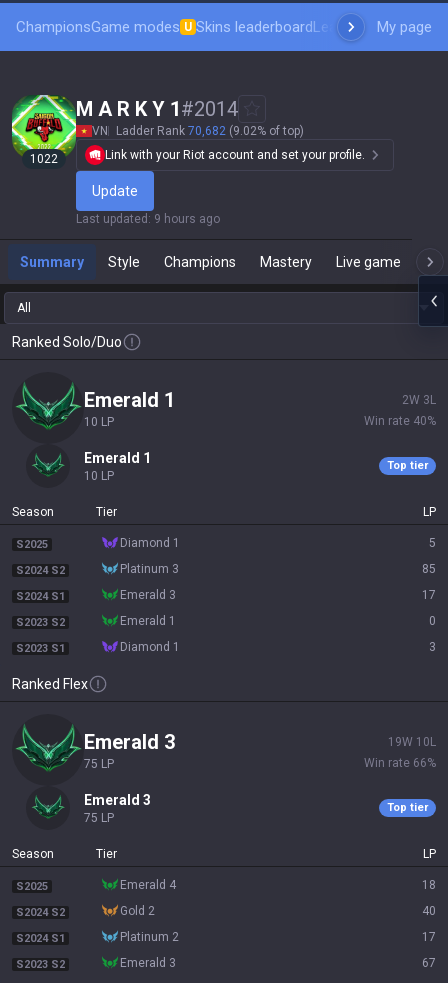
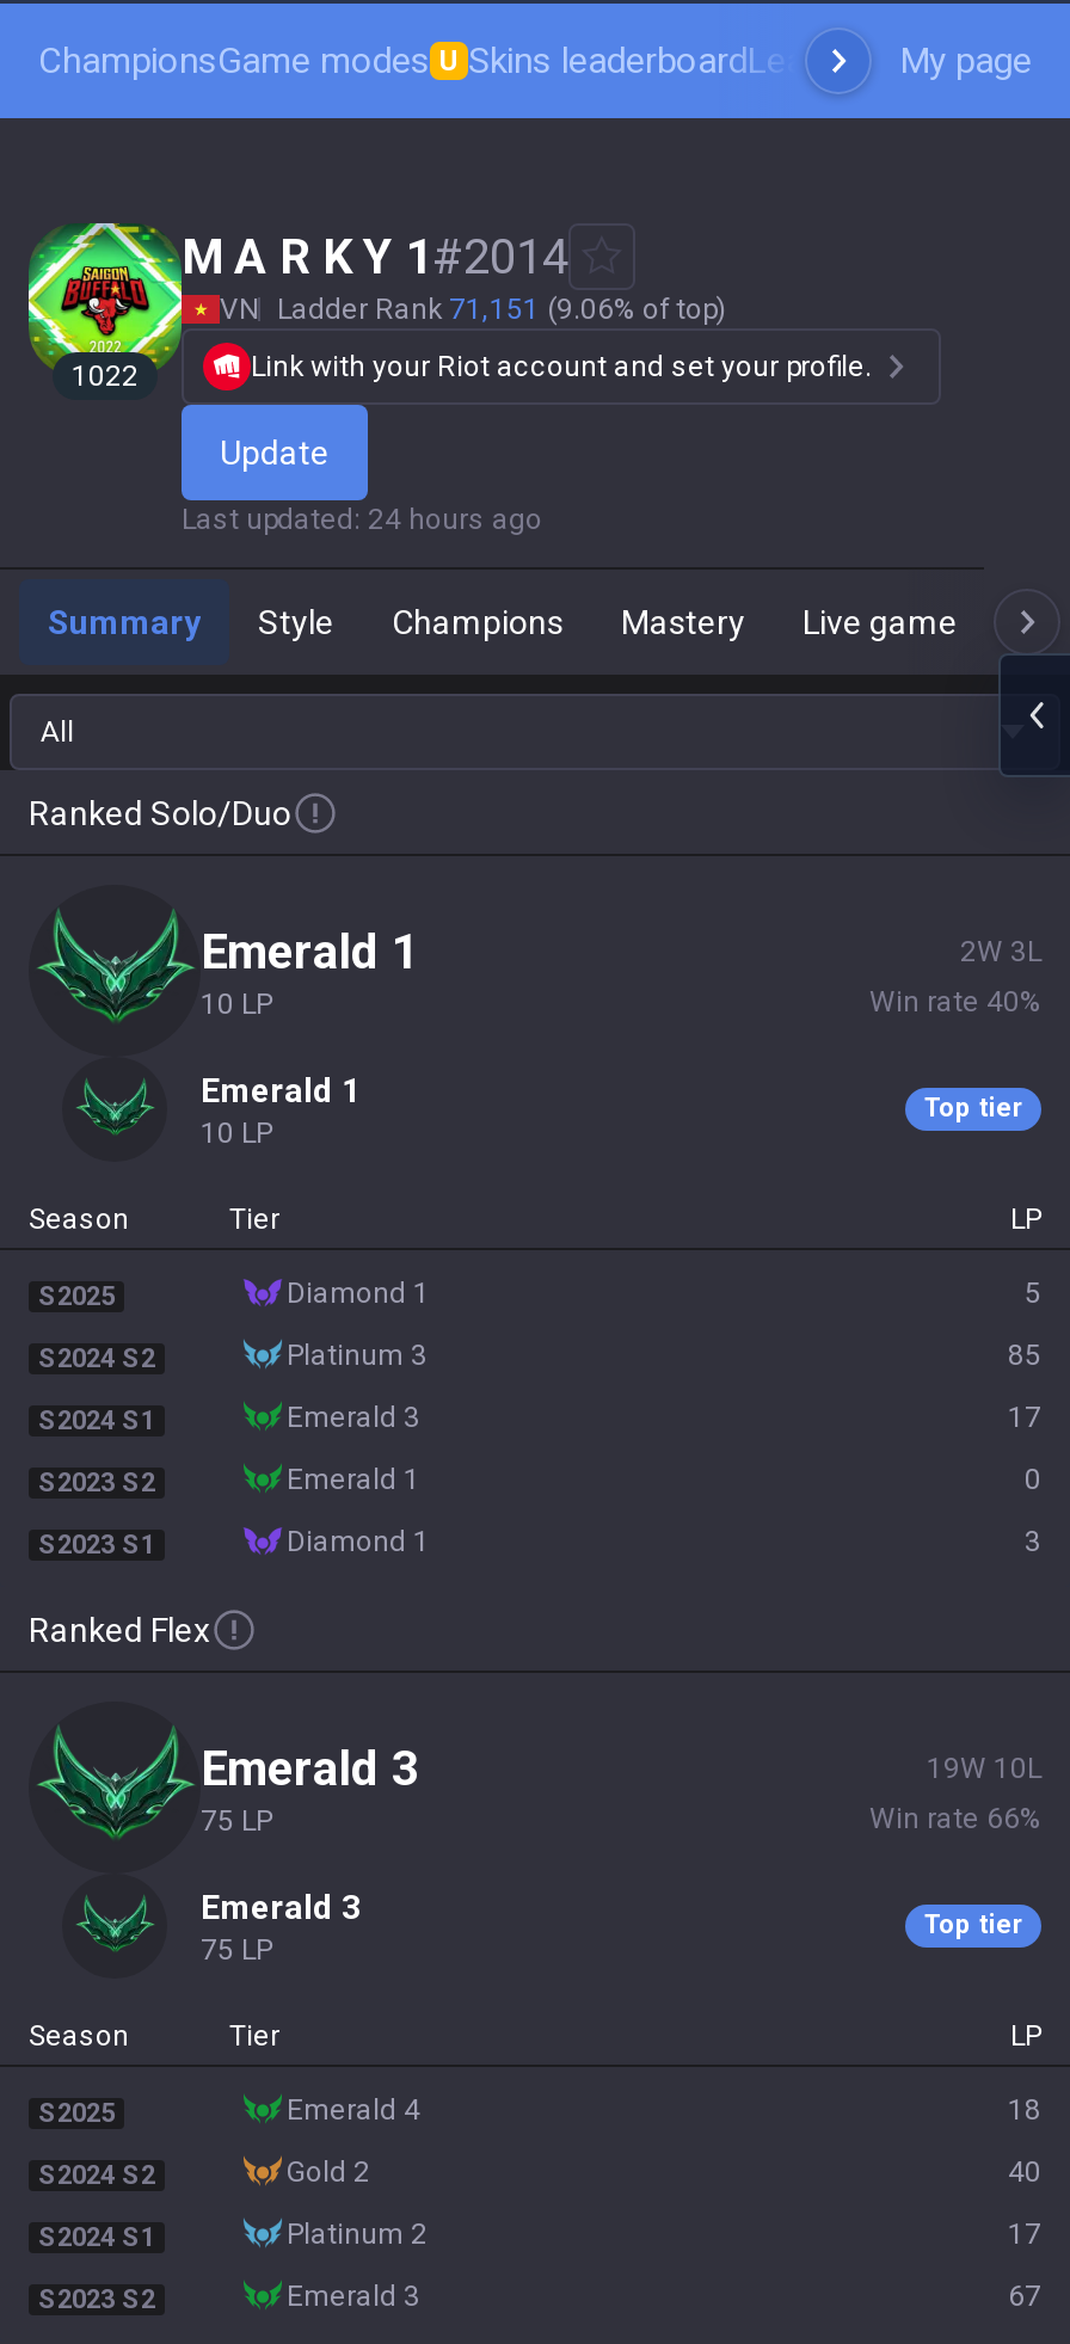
- VN Ladder Rank 70,682 (9.02% of top)
+ VN Ladder Rank 71,151 (9.06% of top)

- Last updated: 9 hours ago
+ Last updated: 24 hours ago
